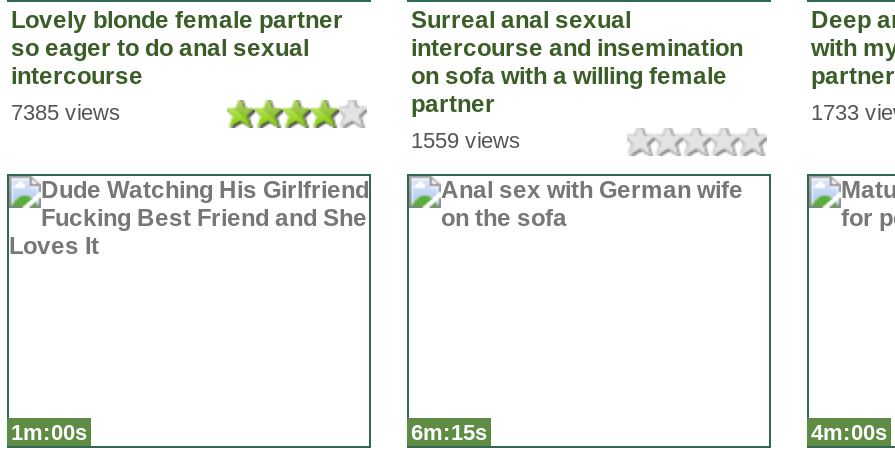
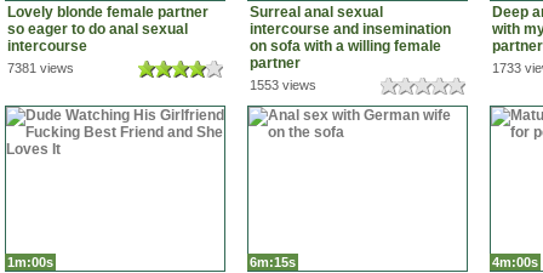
- 7385 views
+ 7381 views

- 1559 views
+ 1553 views
